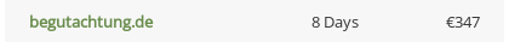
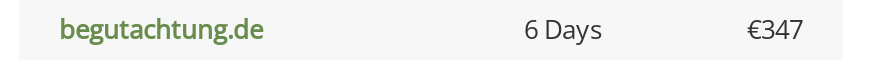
- 8 Days
+ 6 Days
